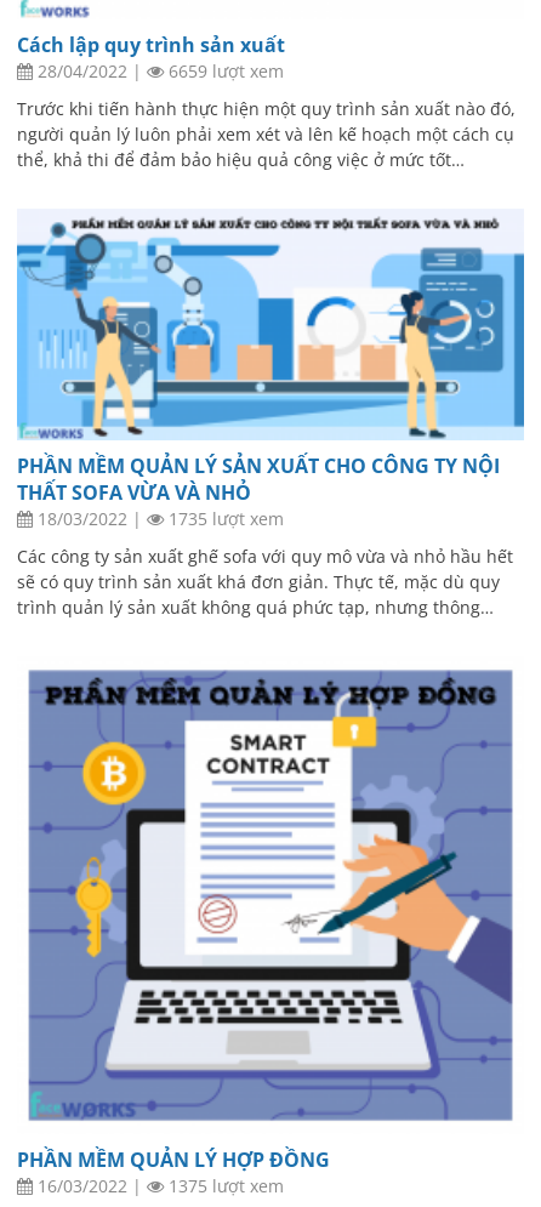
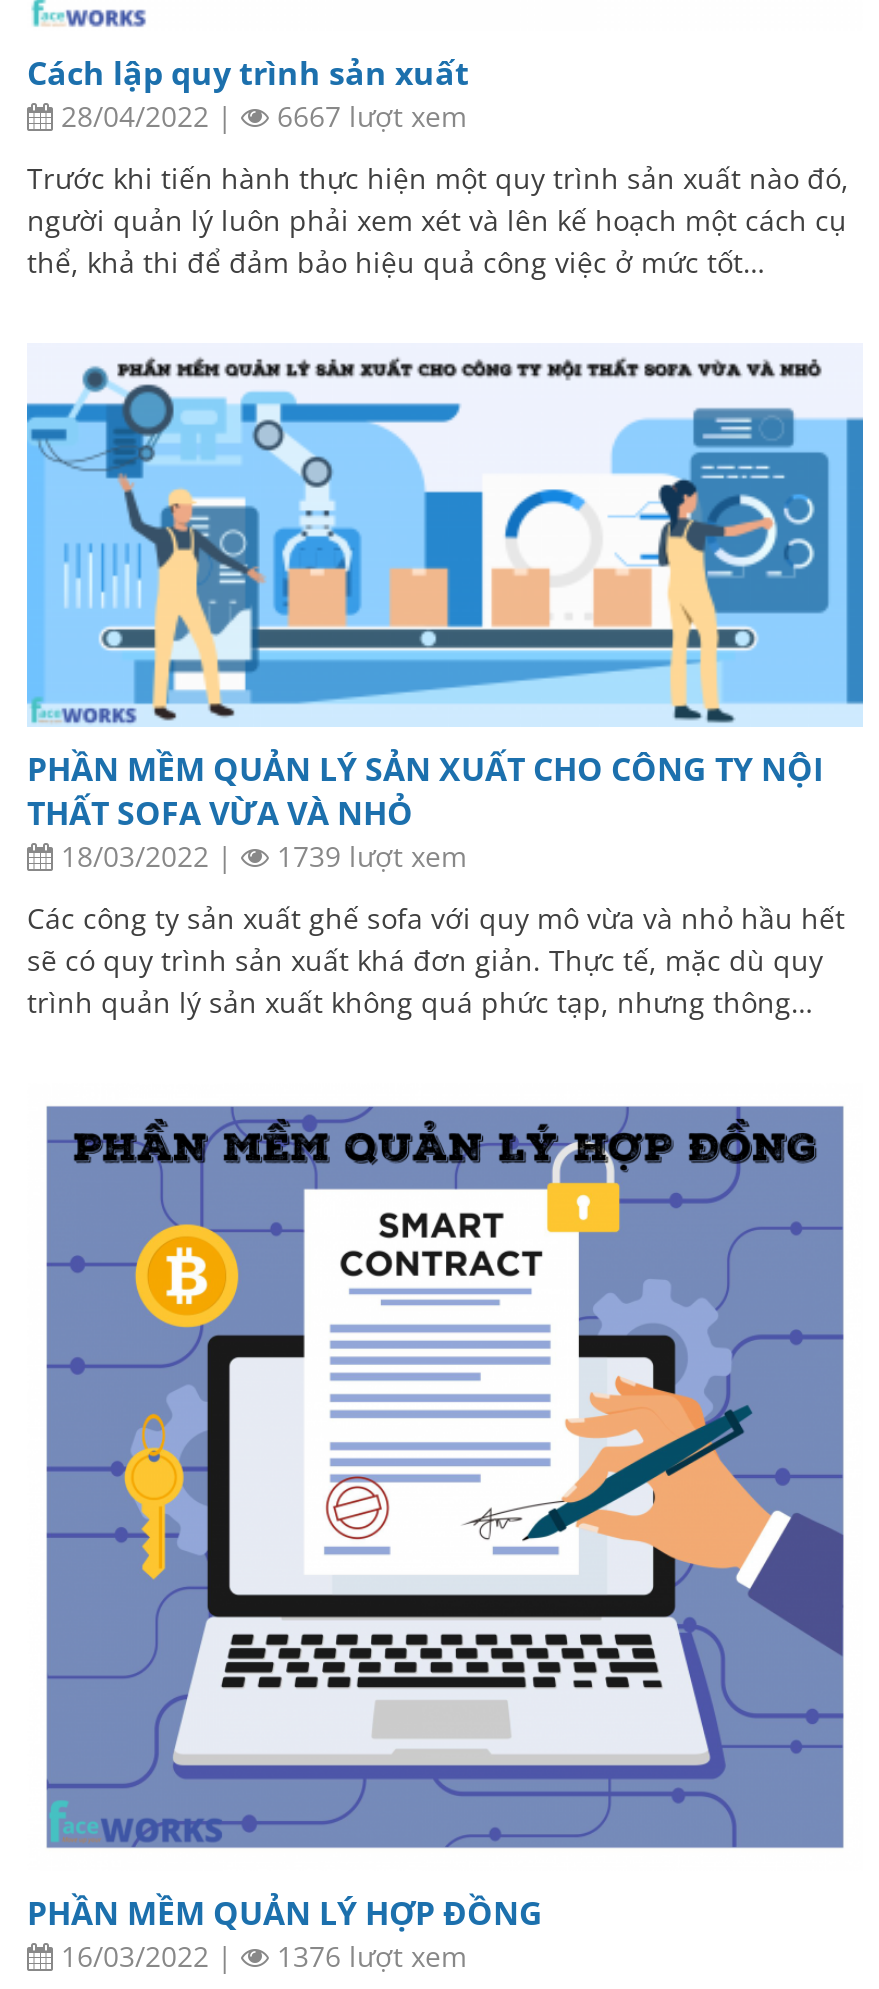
- 6659 lượt xem
+ 6667 lượt xem

- 1735 lượt xem
+ 1739 lượt xem

- 1375 lượt xem
+ 1376 lượt xem
